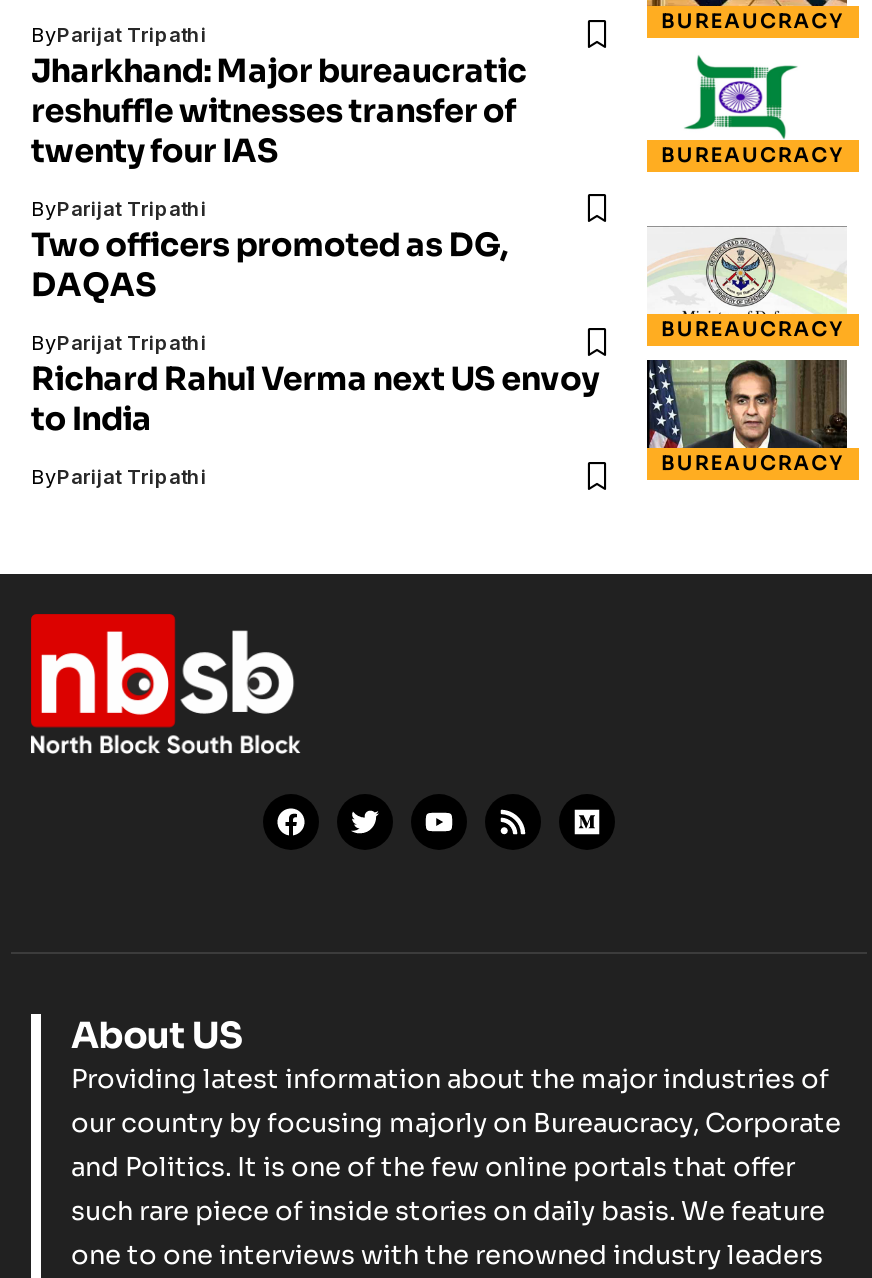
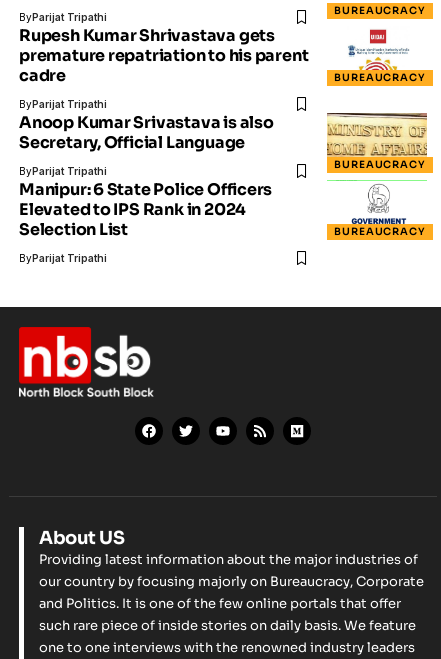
- Jharkhand: Major bureaucratic
- reshuffle witnesses transfer of
- twenty four IAS
+ Rupesh Kumar Shrivastava gets
+ premature repatriation to his parent
+ cadre

- [image]
+ [image]

- Two officers promoted as DG,
- DAQAS
+ Anoop Kumar Srivastava is also
+ Secretary, Official Language

- [image]
+ [image]

- Richard Rahul Verma next US envoy
- to India
+ Manipur: 6 State Police Officers
+ Elevated to IPS Rank in 2024
+ Selection List

- [image]
+ [image]
